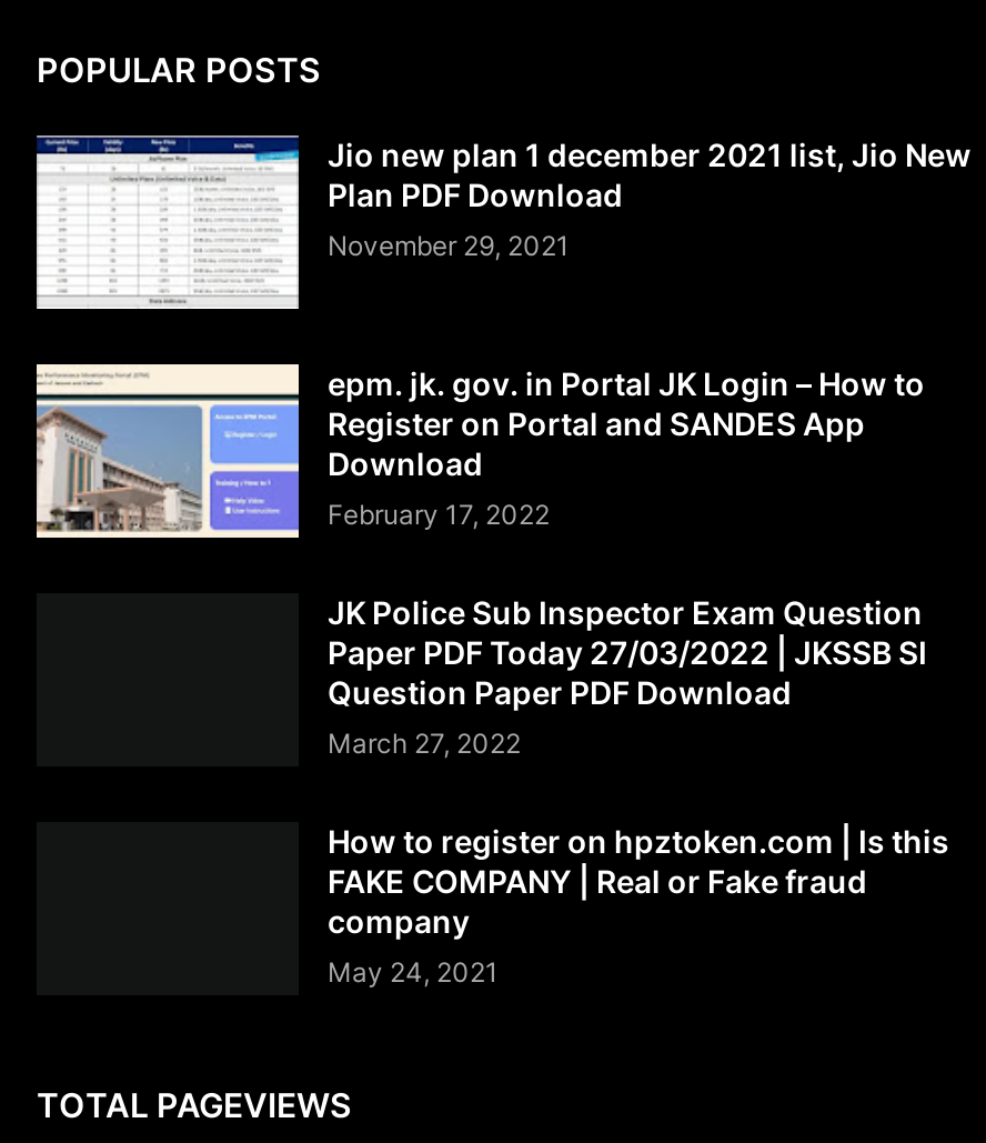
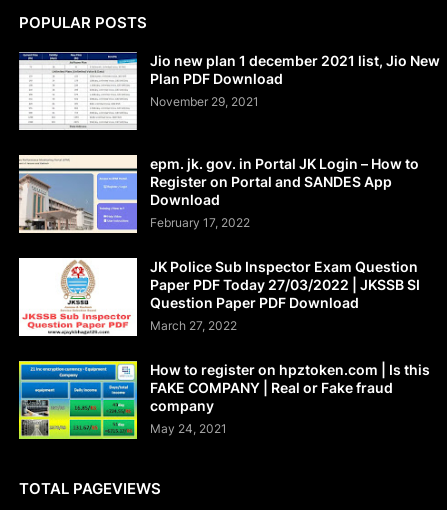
+ [image]

+ [image]
